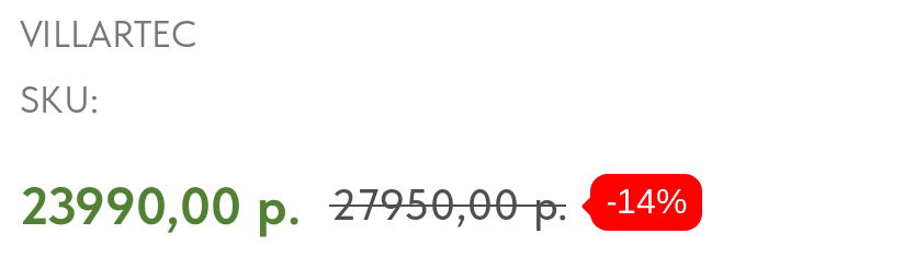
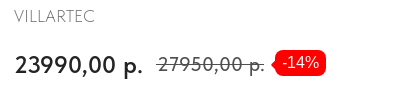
- SKU:
